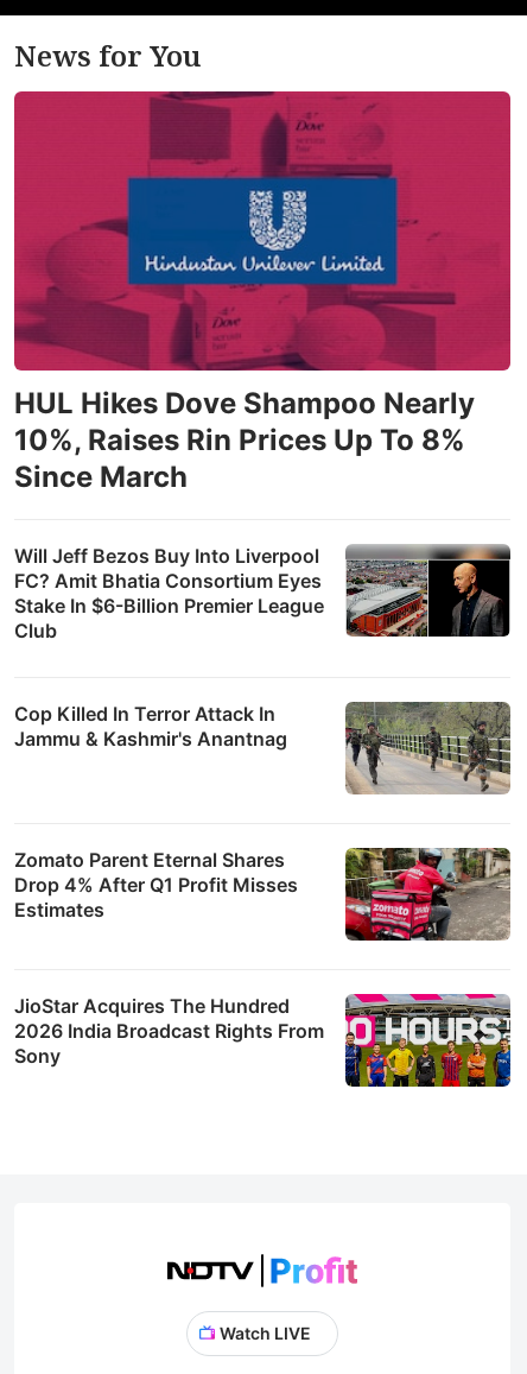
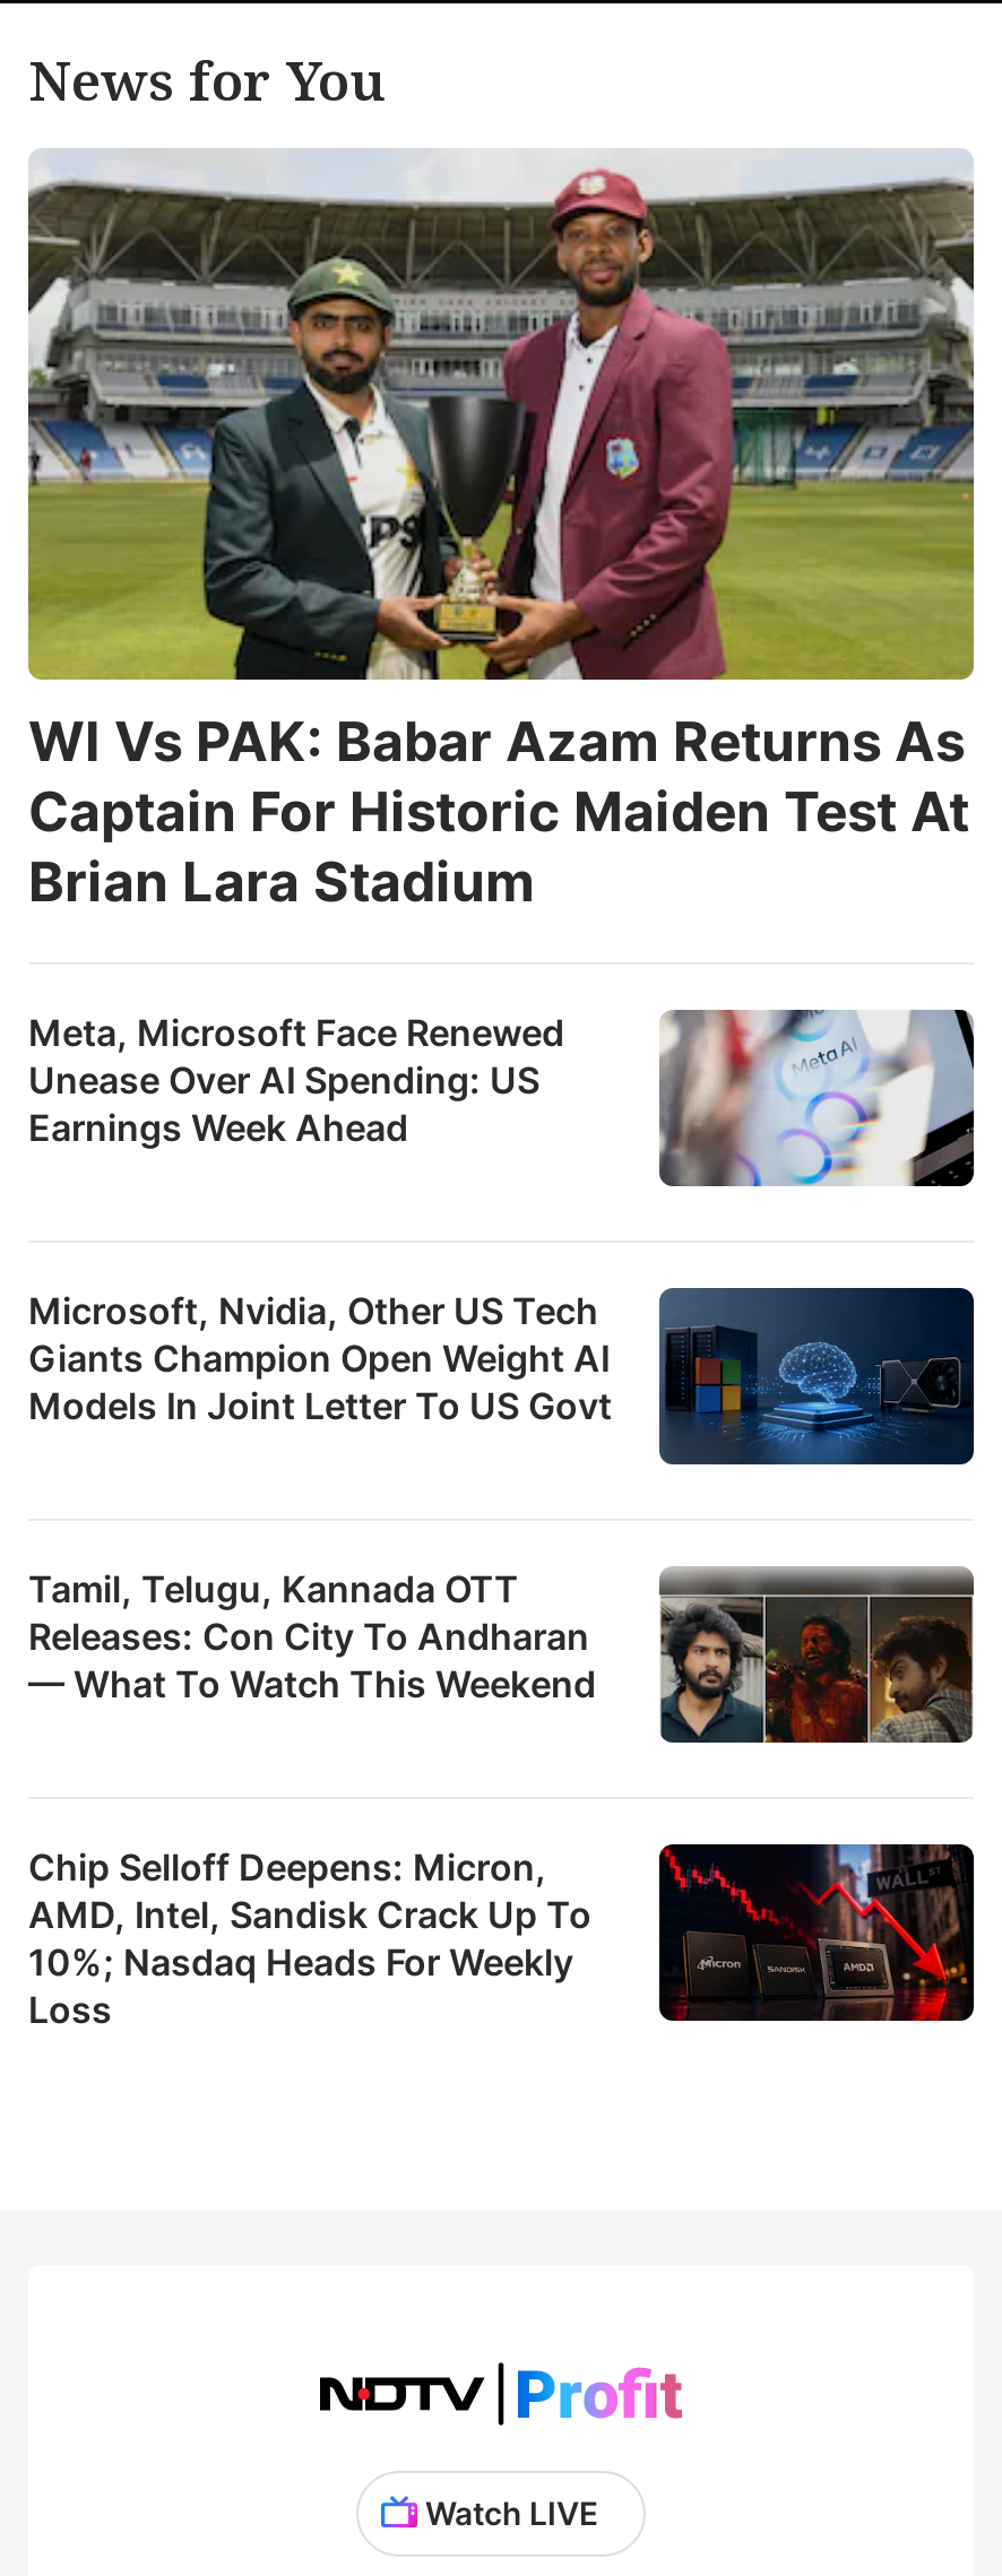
- [image]
- HUL Hikes Dove Shampoo Nearly
- 10%, Raises Rin Prices Up To 8%
- Since March
+ [image]
+ WI Vs PAK: Babar Azam Returns As
+ Captain For Historic Maiden Test At
+ Brian Lara Stadium

- Will Jeff Bezos Buy Into Liverpool
- FC? Amit Bhatia Consortium Eyes
- Stake In $6-Billion Premier League
- Club
+ Meta, Microsoft Face Renewed
+ Unease Over AI Spending: US
+ Earnings Week Ahead

- [image]
+ [image]

- [image]
+ [image]

- Cop Killed In Terror Attack In
- Jammu & Kashmir's Anantnag
+ Microsoft, Nvidia, Other US Tech
+ Giants Champion Open Weight AI
+ Models In Joint Letter To US Govt

- [image]
- Zomato Parent Eternal Shares
- Drop 4% After Q1 Profit Misses
- Estimates
+ [image]
+ Tamil, Telugu, Kannada OTT
+ Releases: Con City To Andharan
+ — What To Watch This Weekend

- [image]
- JioStar Acquires The Hundred
- 2026 India Broadcast Rights From
- Sony
+ [image]
+ Chip Selloff Deepens: Micron,
+ AMD, Intel, Sandisk Crack Up To
+ 10%; Nasdaq Heads For Weekly
+ Loss
